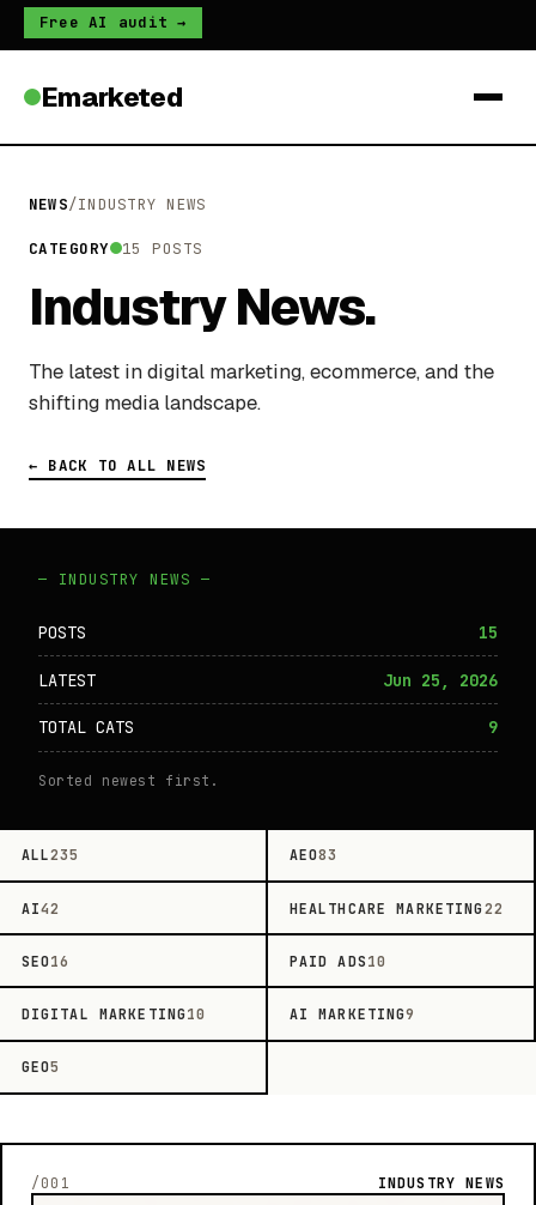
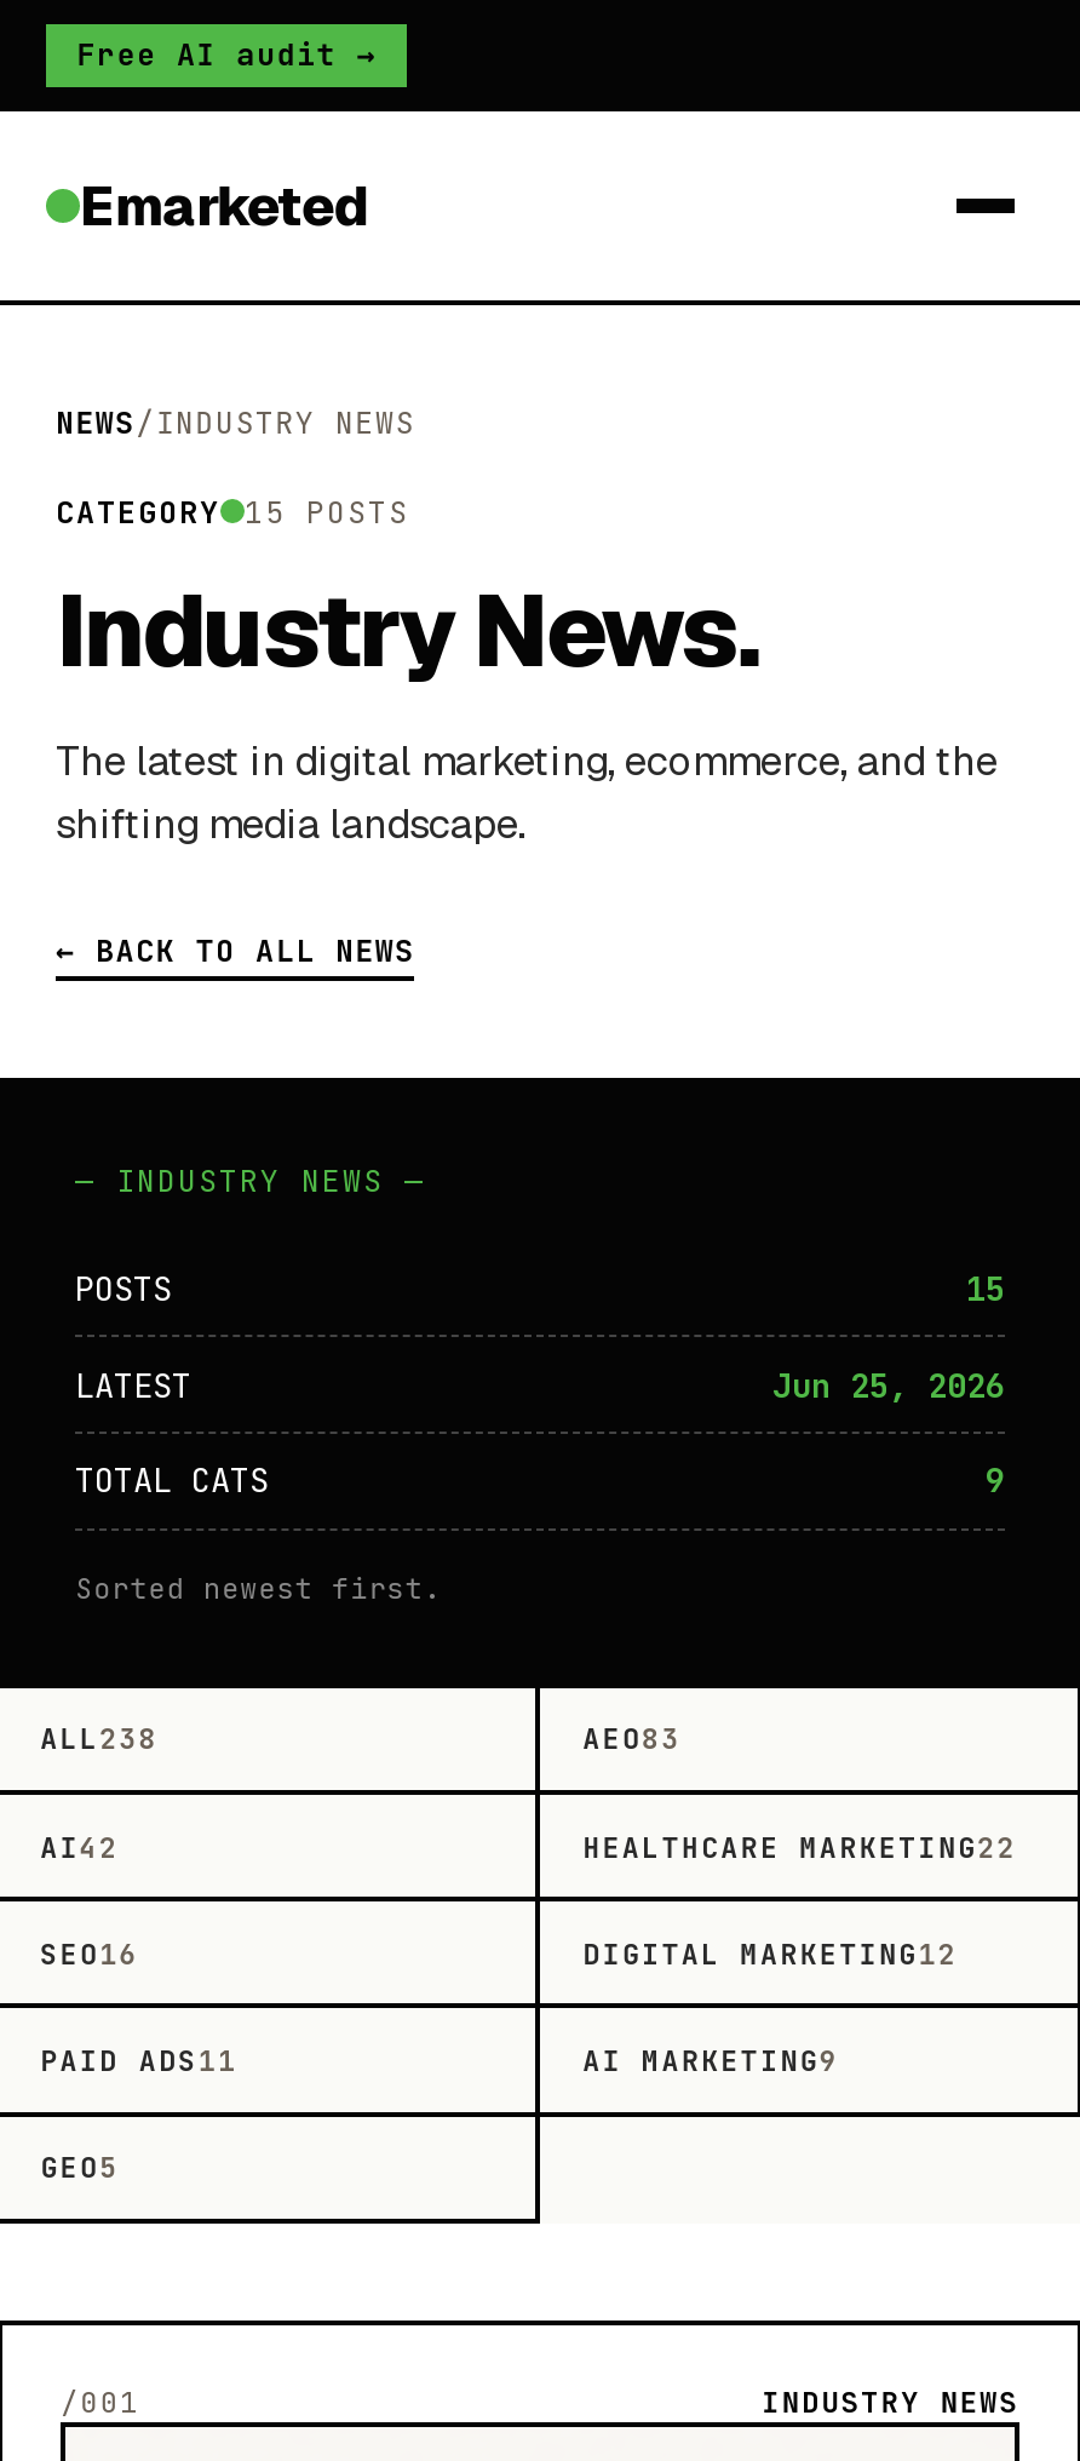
- ALL235
+ ALL238

- PAID ADS10
+ DIGITAL MARKETING12

- DIGITAL MARKETING 10
+ PAID ADS 11
